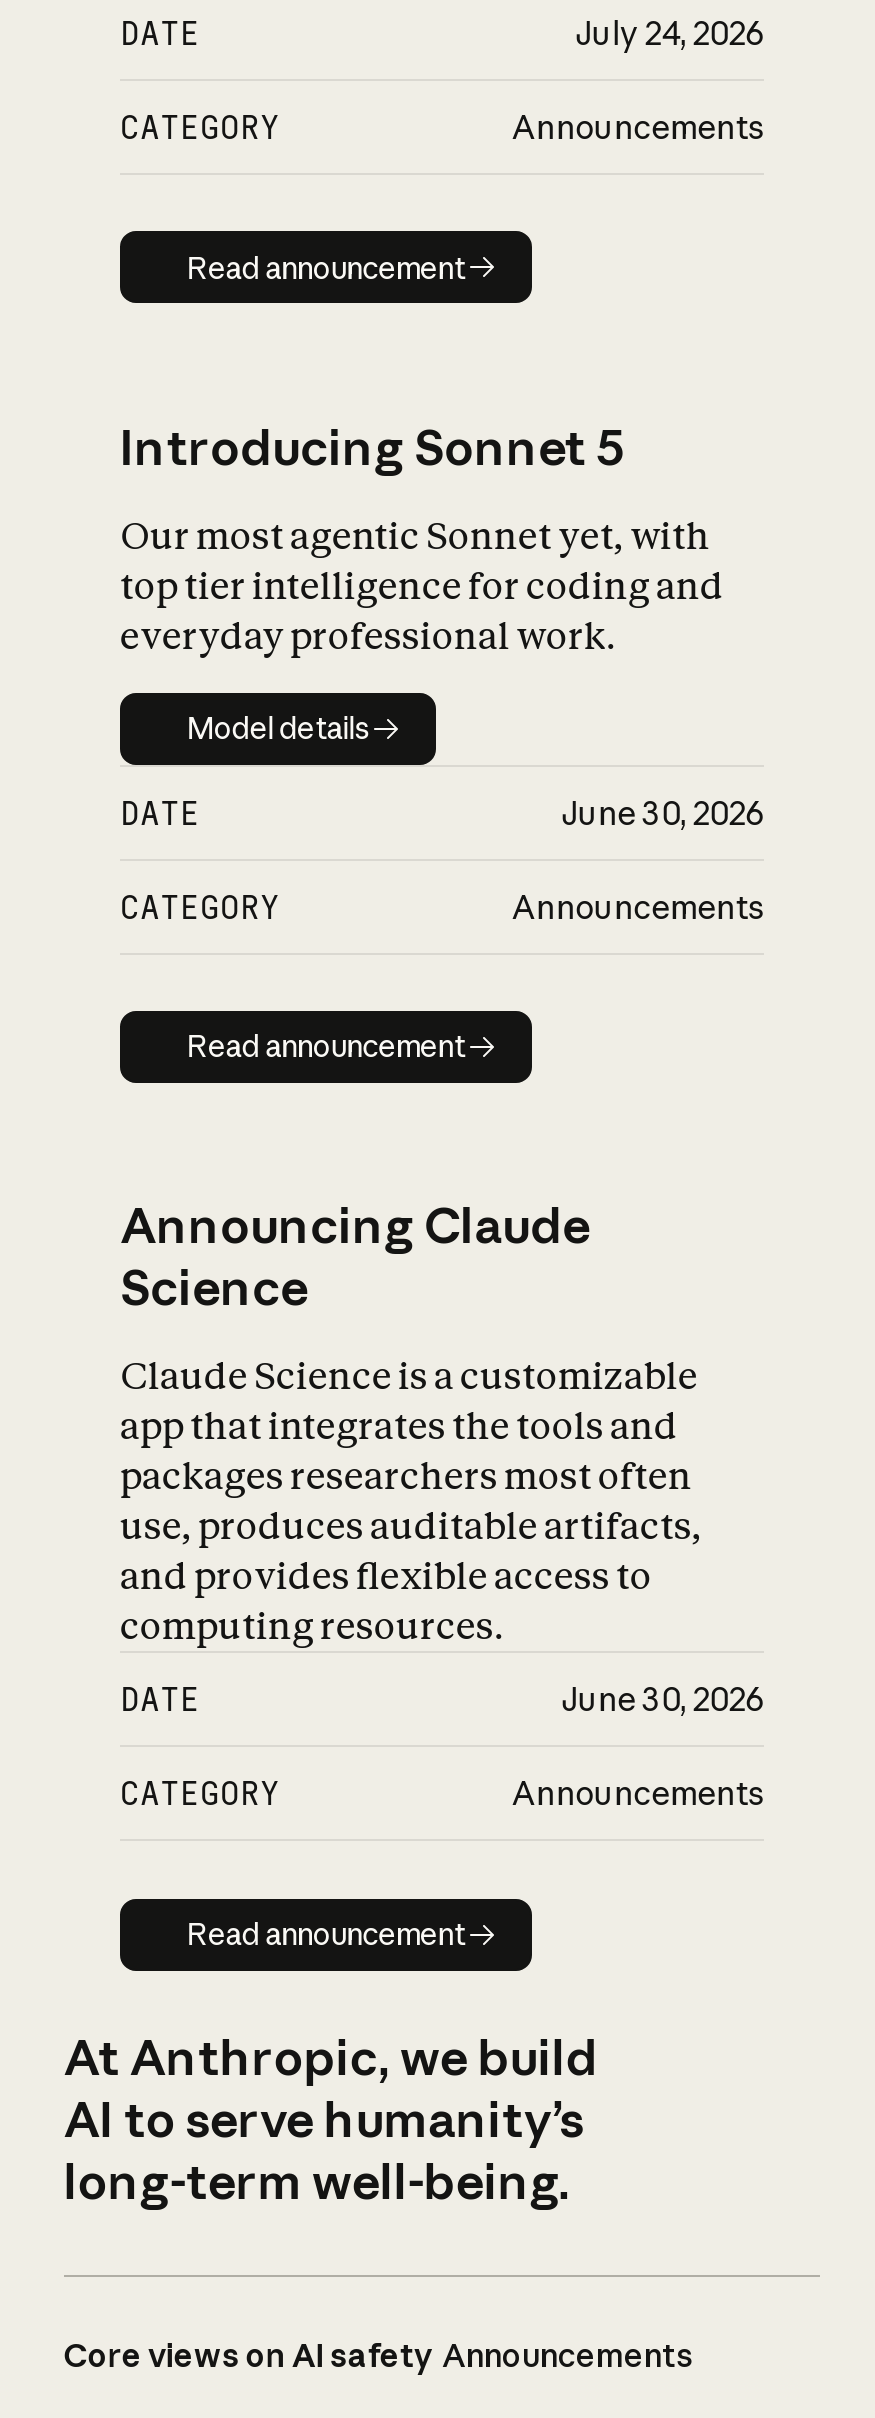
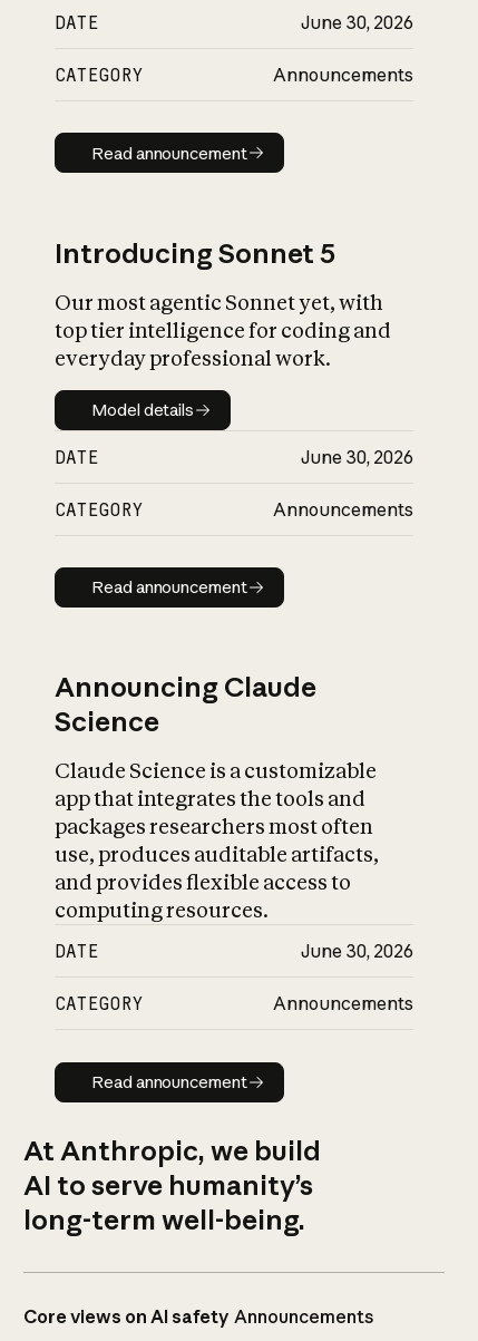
- July 24, 2026
+ June 30, 2026
